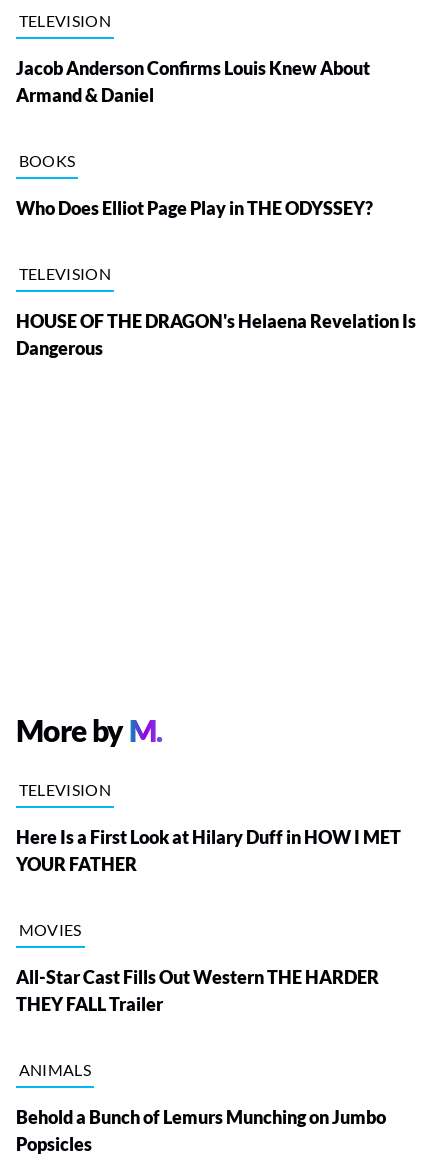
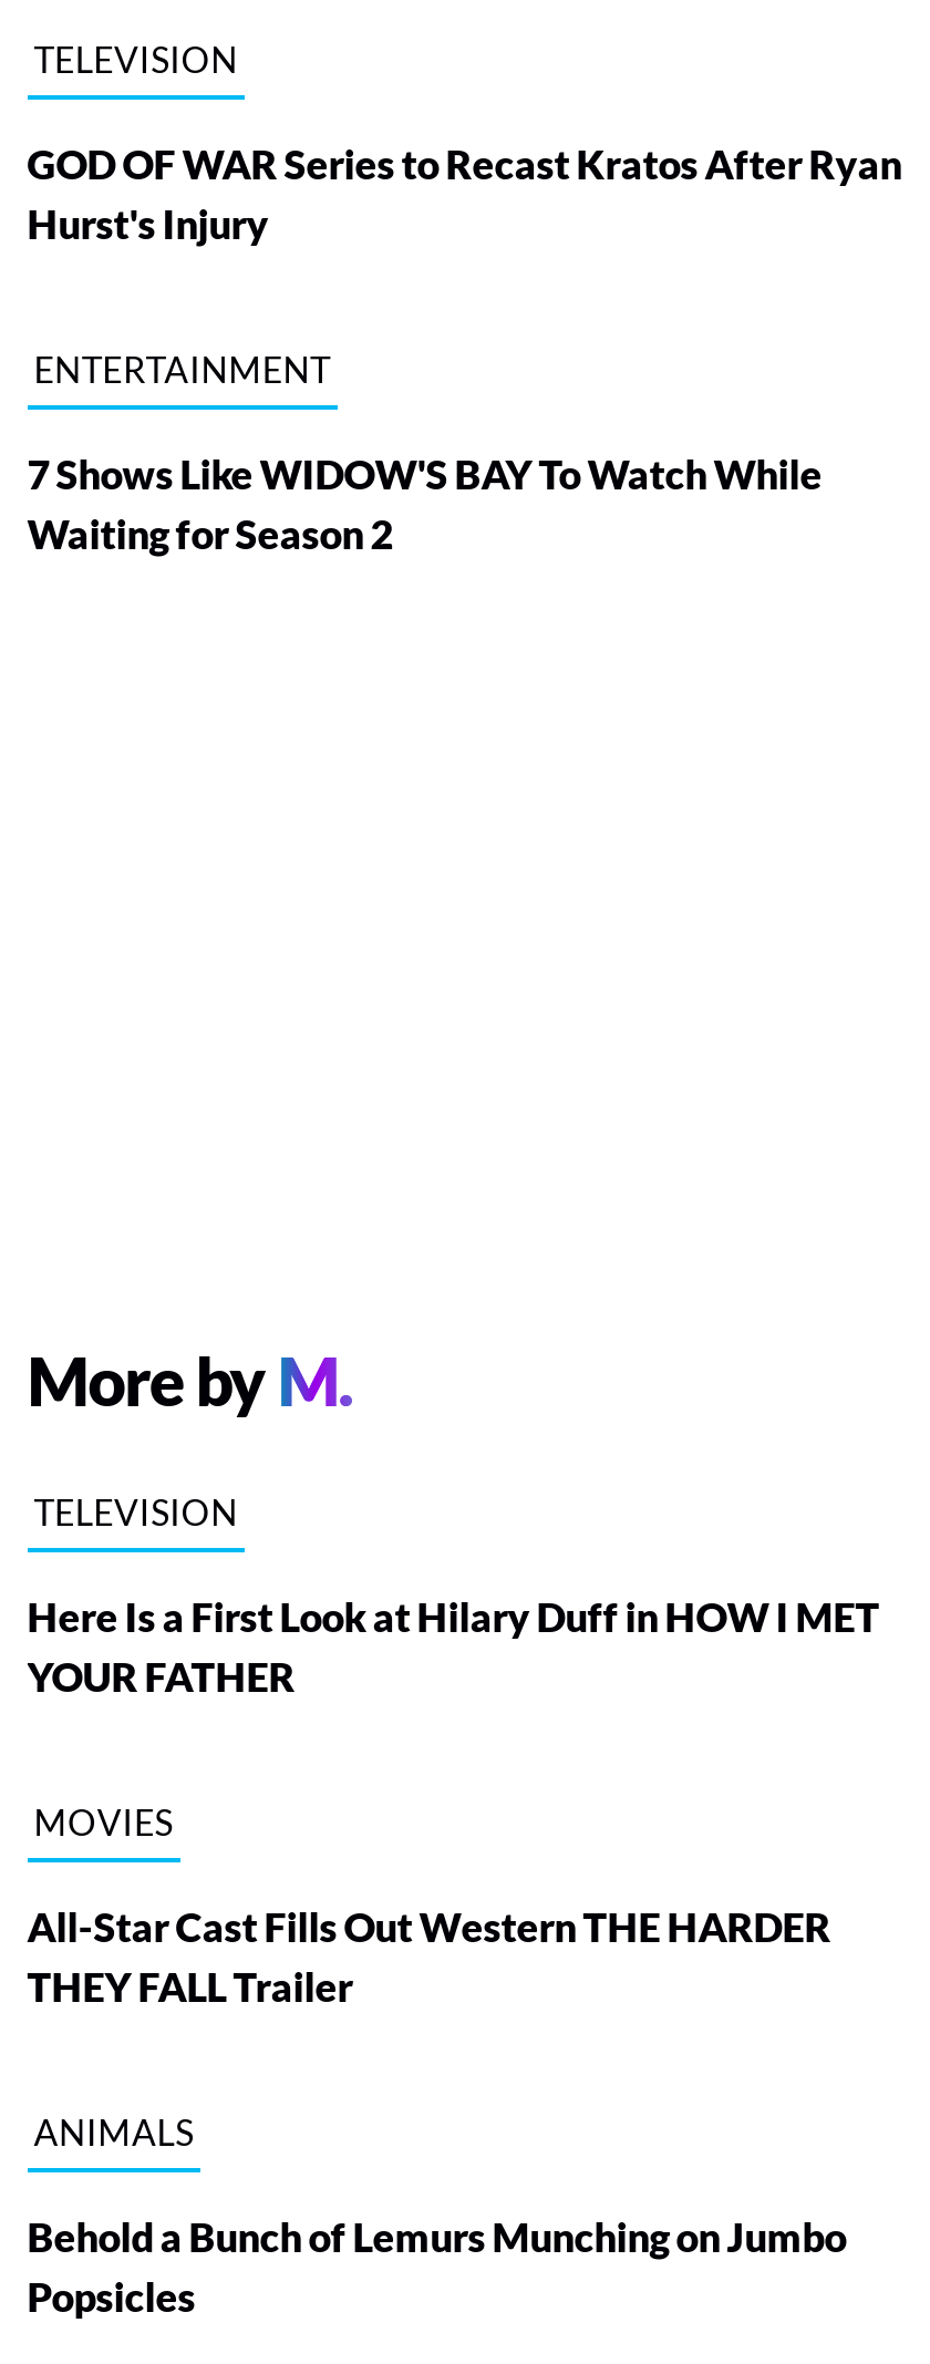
- Jacob Anderson Confirms Louis Knew About
- Armand & Daniel
- BOOKS
- Who Does Elliot Page Play in THE ODYSSEY?
- TELEVISION
- HOUSE OF THE DRAGON's Helaena Revelation Is
- Dangerous
+ GOD OF WAR Series to Recast Kratos After Ryan
+ Hurst's Injury
+ ENTERTAINMENT
+ 7 Shows Like WIDOW'S BAY To Watch While
+ Waiting for Season 2
